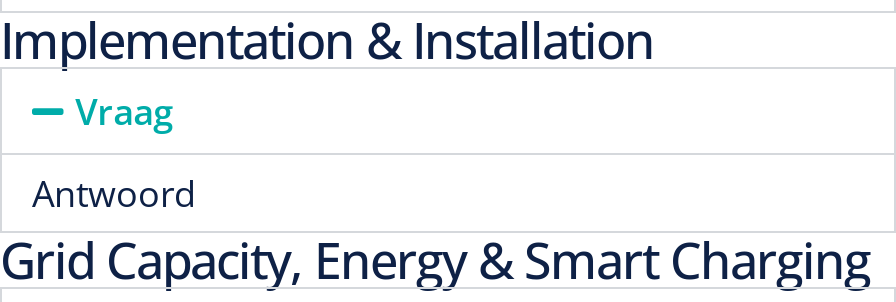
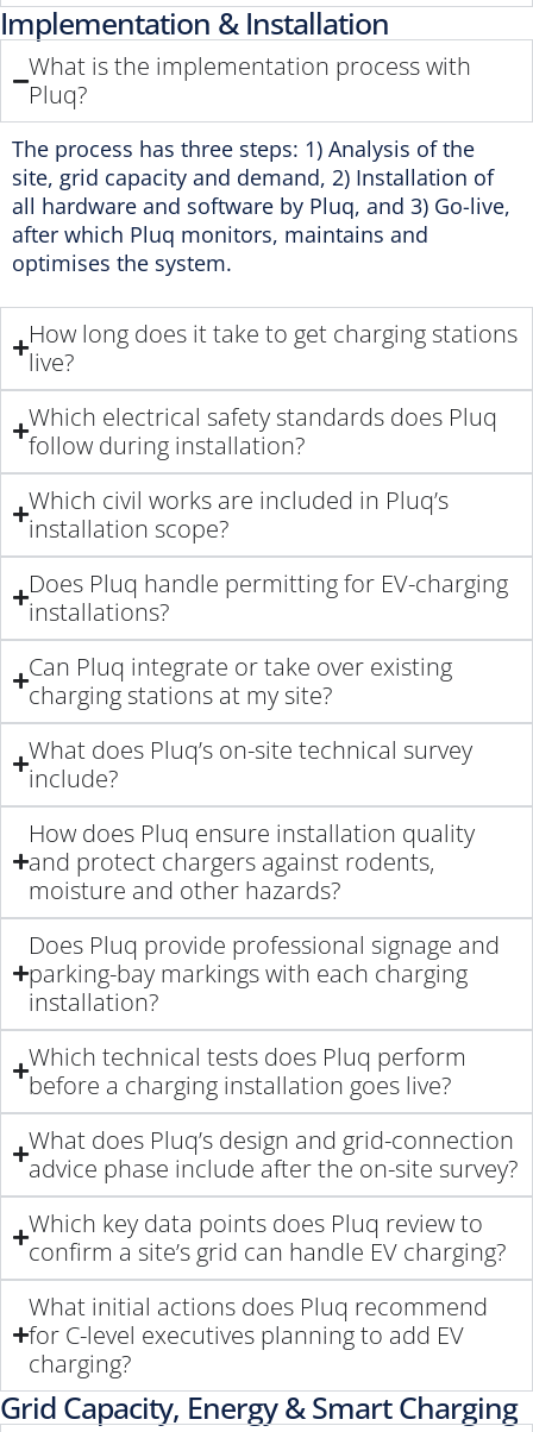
- Vraag
- Antwoord
+ What is the implementation process with
+ Pluq?
+ The process has three steps: 1) Analysis of the
+ site, grid capacity and demand, 2) Installation of
+ all hardware and software by Pluq, and 3) Go-live,
+ after which Pluq monitors, maintains and
+ optimises the system.
+ How long does it take to get charging stations
+ live?
+ Which electrical safety standards does Pluq
+ follow during installation?
+ Which civil works are included in Pluq’s
+ installation scope?
+ Does Pluq handle permitting for EV-charging
+ installations?
+ Can Pluq integrate or take over existing
+ charging stations at my site?
+ What does Pluq’s on-site technical survey
+ include?
+ How does Pluq ensure installation quality
+ and protect chargers against rodents,
+ moisture and other hazards?
+ Does Pluq provide professional signage and
+ parking-bay markings with each charging
+ installation?
+ Which technical tests does Pluq perform
+ before a charging installation goes live?
+ What does Pluq’s design and grid-connection
+ advice phase include after the on-site survey?
+ Which key data points does Pluq review to
+ confirm a site’s grid can handle EV charging?
+ What initial actions does Pluq recommend
+ for C-level executives planning to add EV
+ charging?
